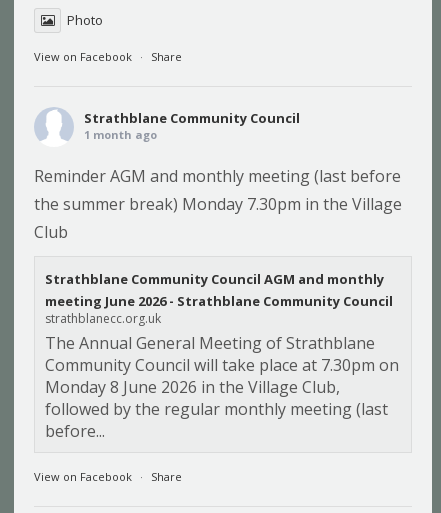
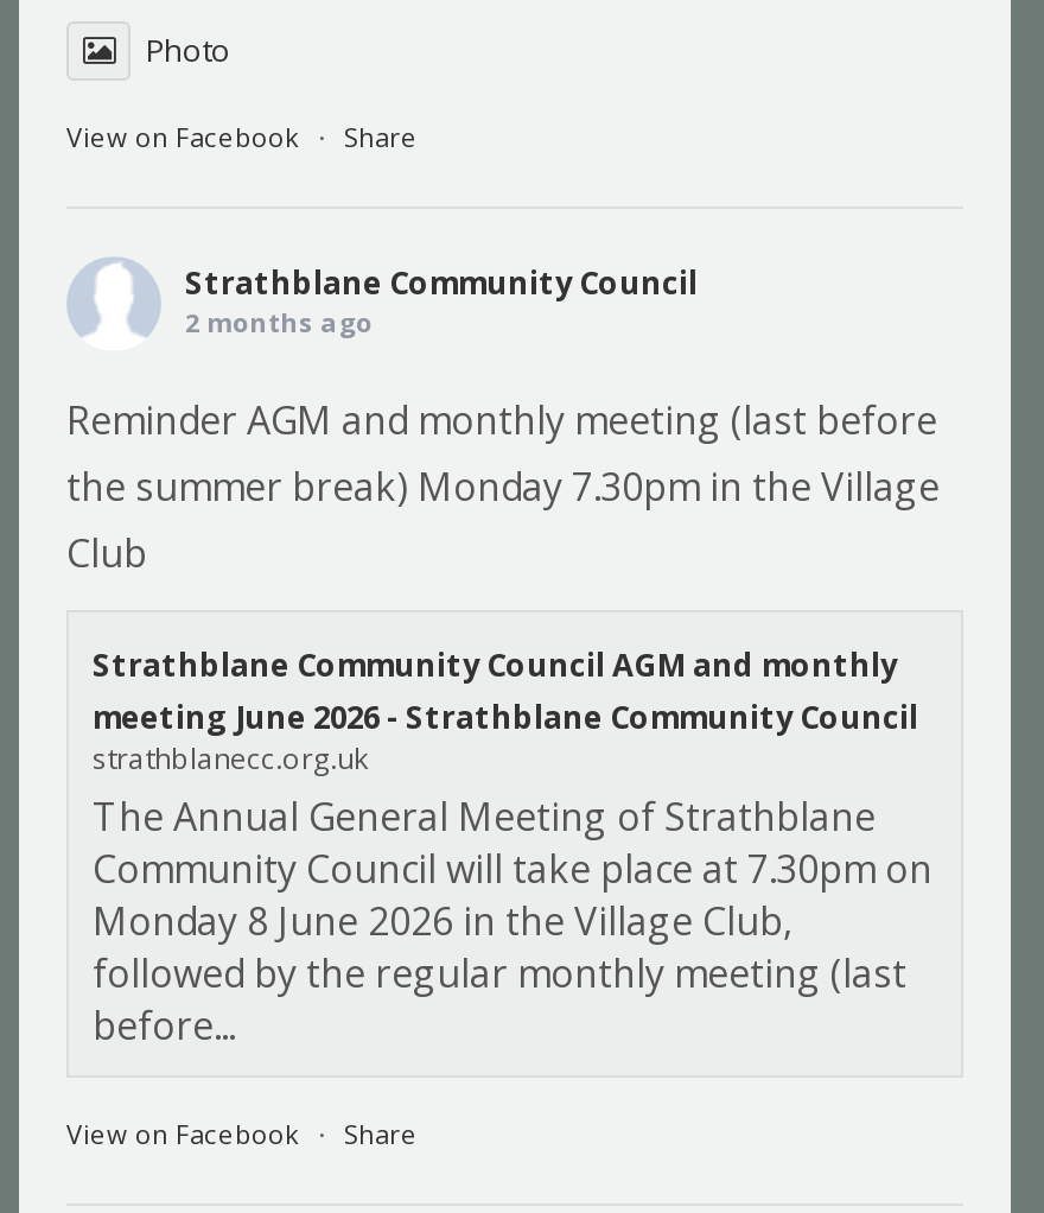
- 1 month ago
+ 2 months ago
